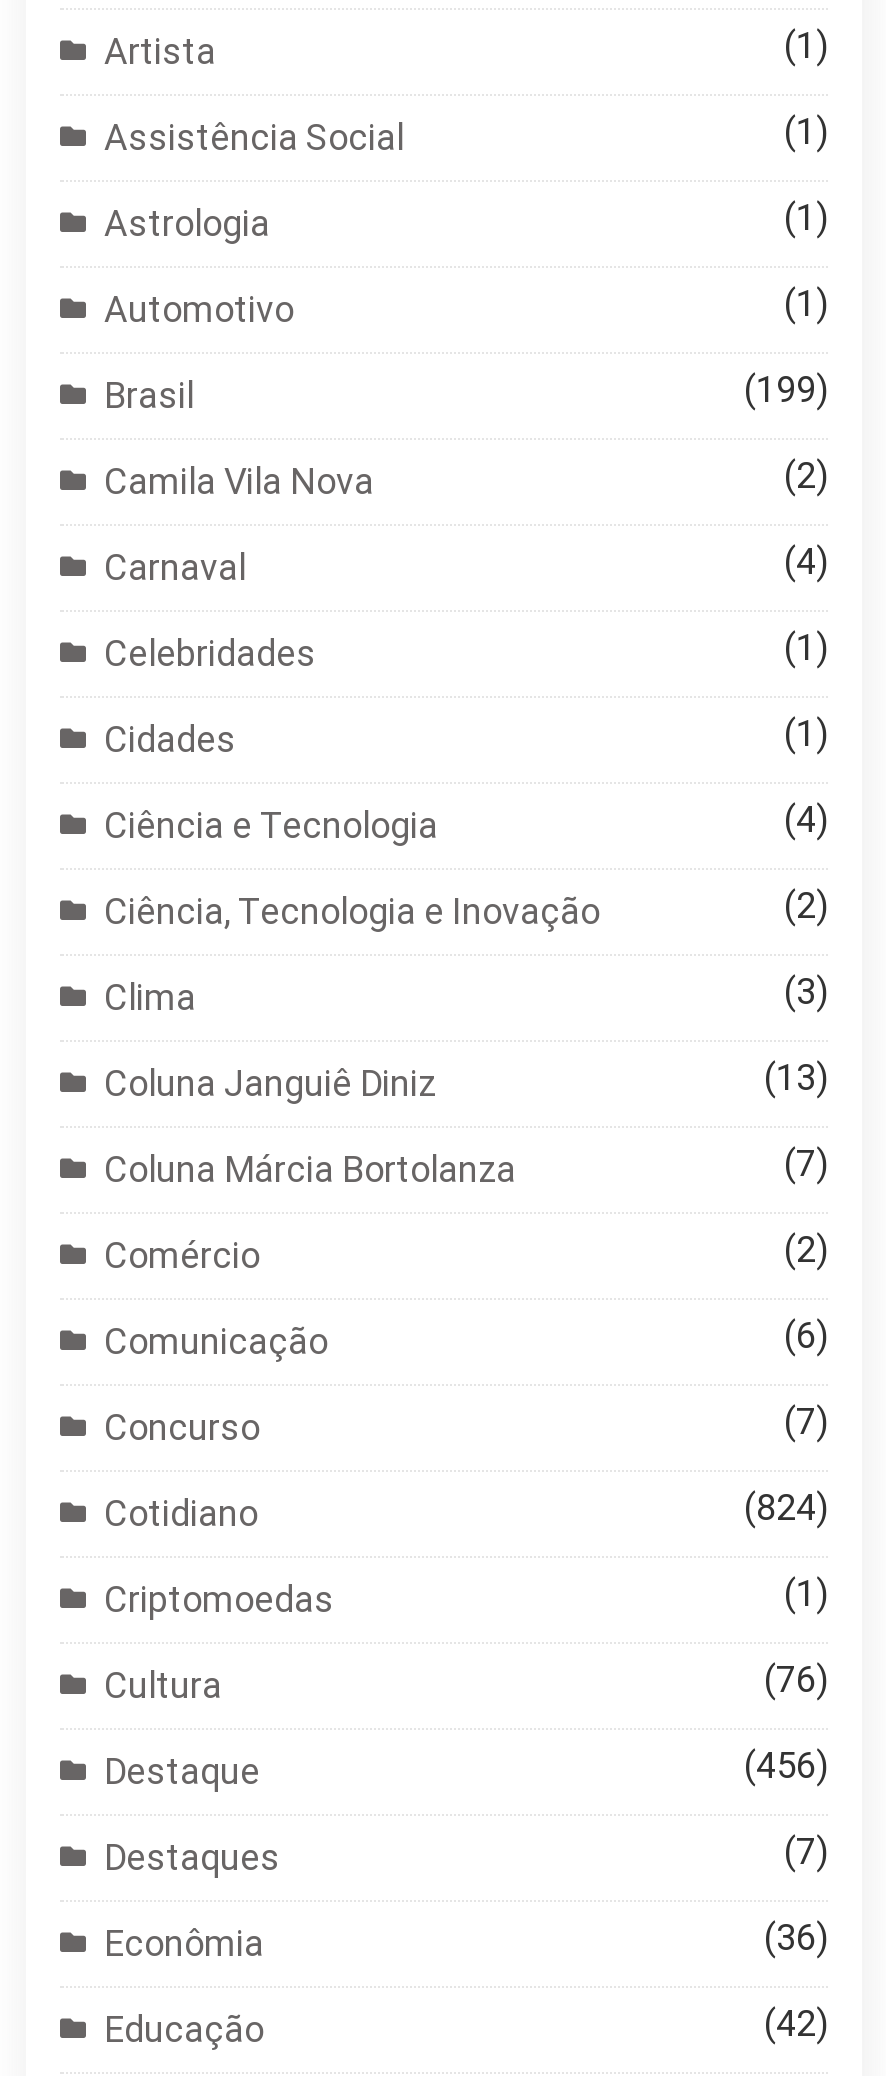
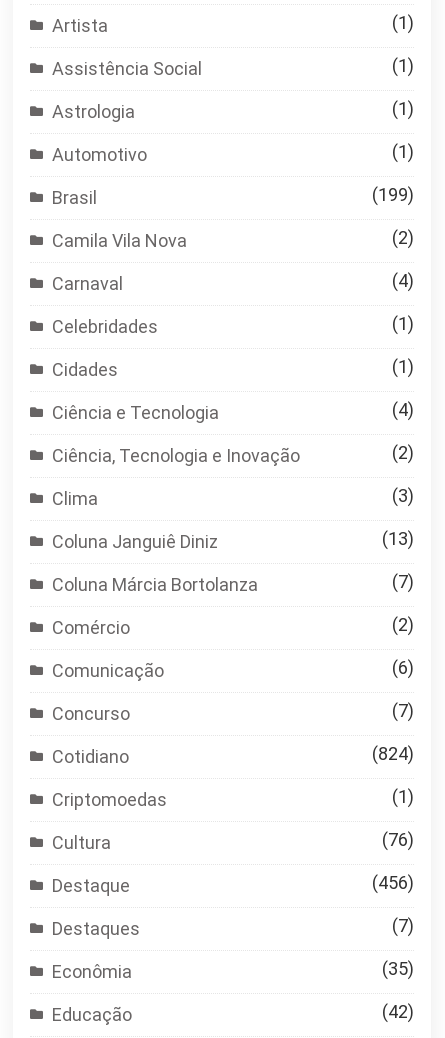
- (36)
+ (35)
